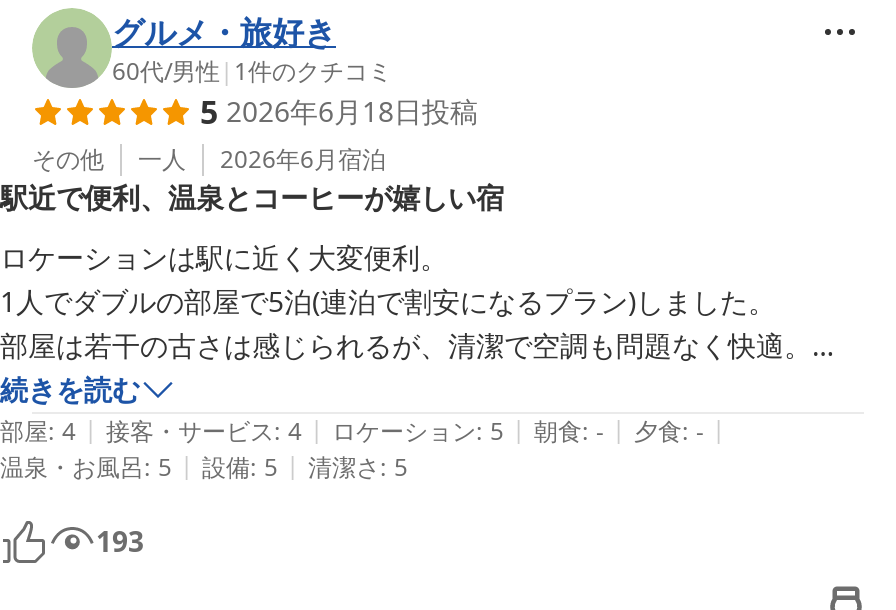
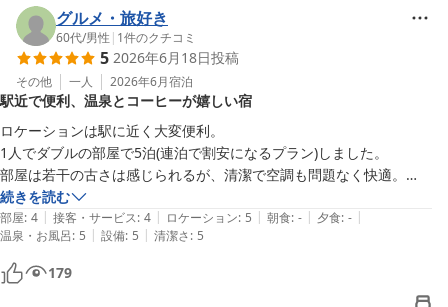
- 193
+ 179
